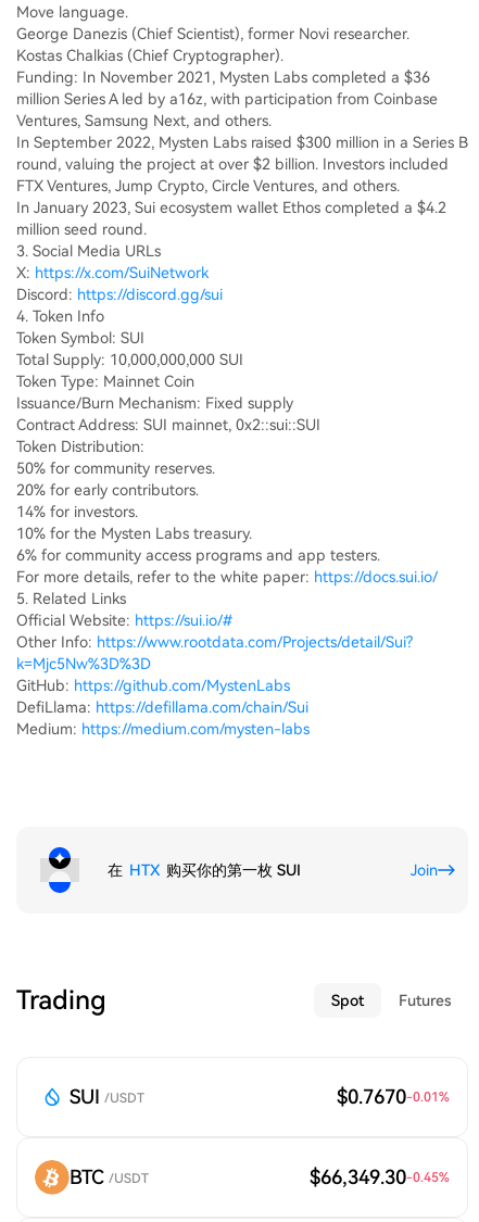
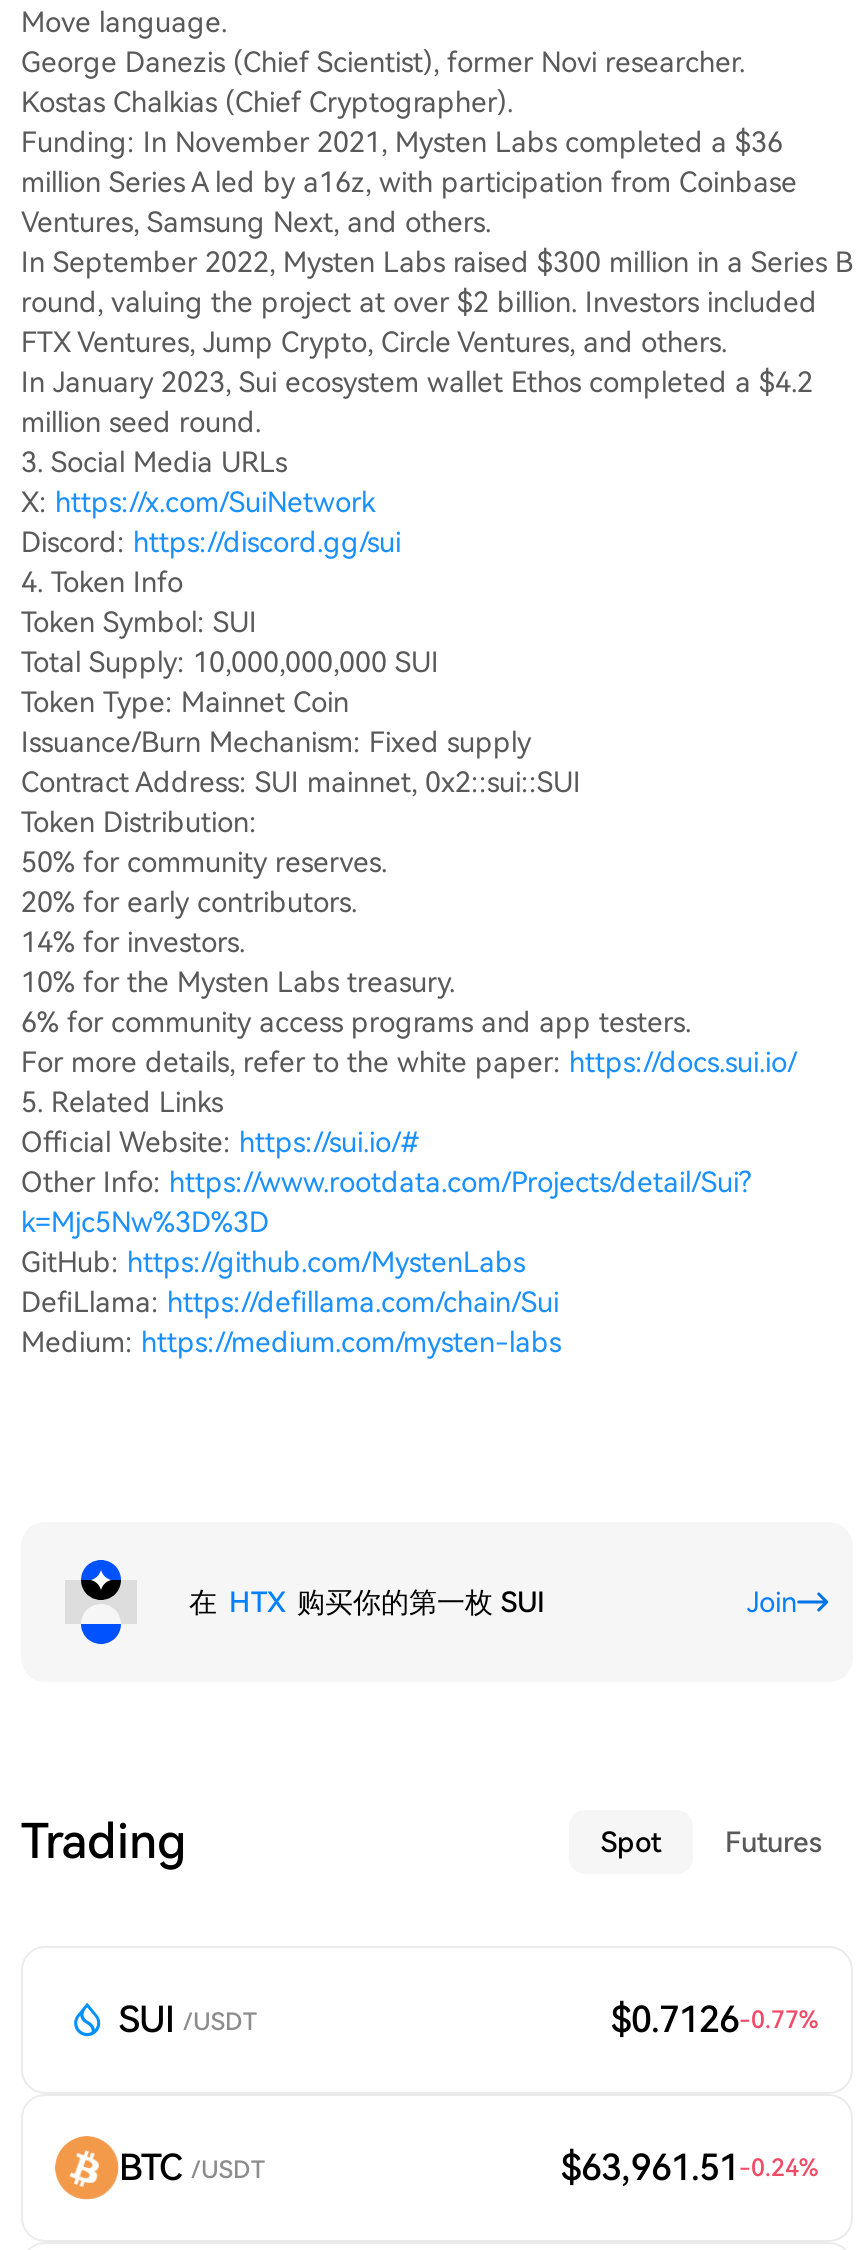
- $0.7670-0.01%
+ $0.7126-0.77%

- $66,349.30 -0.45%
+ $63,961.51 -0.24%
